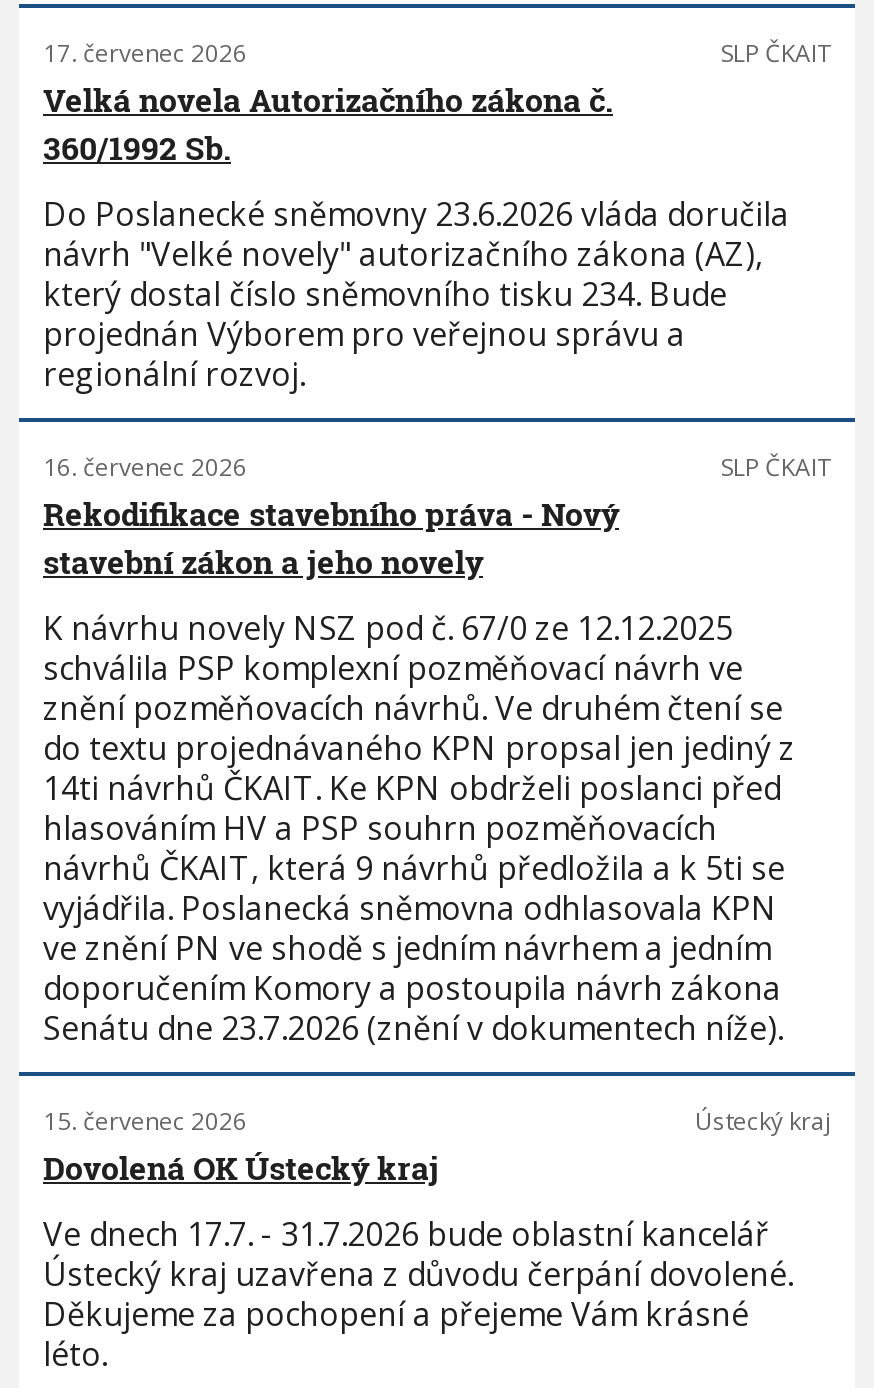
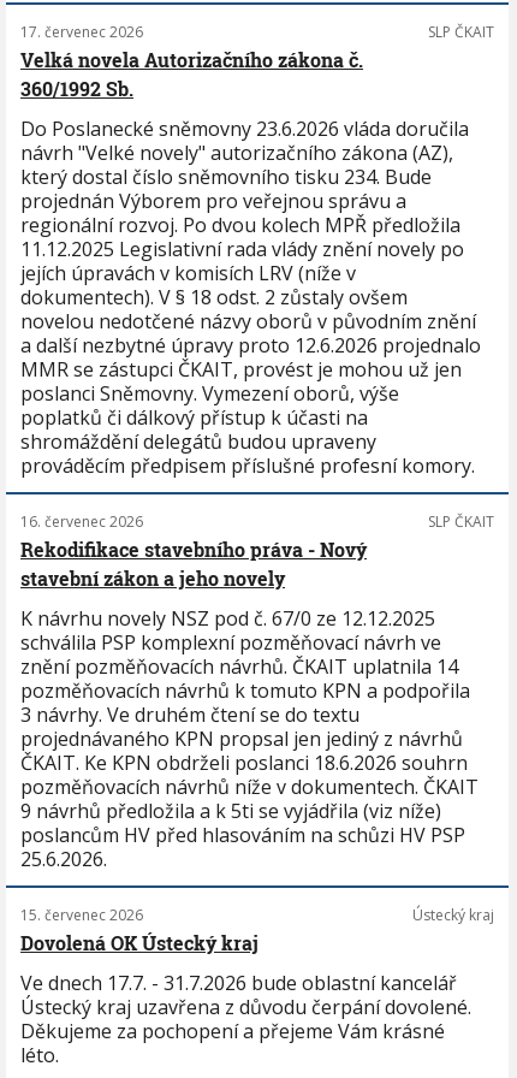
- regionální rozvoj.
+ regionální rozvoj. Po dvou kolech MPŘ předložila
+ 11.12.2025 Legislativní rada vlády znění novely po
+ jejích úpravách v komisích LRV (níže v
+ dokumentech). V § 18 odst. 2 zůstaly ovšem
+ novelou nedotčené názvy oborů v původním znění
+ a další nezbytné úpravy proto 12.6.2026 projednalo
+ MMR se zástupci ČKAIT, provést je mohou už jen
+ poslanci Sněmovny. Vymezení oborů, výše
+ poplatků či dálkový přístup k účasti na
+ shromáždění delegátů budou upraveny
+ prováděcím předpisem příslušné profesní komory.

- znění pozměňovacích návrhů. Ve druhém čtení se
- do textu projednávaného KPN propsal jen jediný z
- 14ti návrhů ČKAIT. Ke KPN obdrželi poslanci před
- hlasováním HV a PSP souhrn pozměňovacích
- návrhů ČKAIT, která 9 návrhů předložila a k 5ti se
- vyjádřila. Poslanecká sněmovna odhlasovala KPN
- ve znění PN ve shodě s jedním návrhem a jedním
- doporučením Komory a postoupila návrh zákona
- Senátu dne 23.7.2026 (znění v dokumentech níže).
+ znění pozměňovacích návrhů. ČKAIT uplatnila 14
+ pozměňovacích návrhů k tomuto KPN a podpořila
+ 3 návrhy. Ve druhém čtení se do textu
+ projednávaného KPN propsal jen jediný z návrhů
+ ČKAIT. Ke KPN obdrželi poslanci 18.6.2026 souhrn
+ pozměňovacích návrhů níže v dokumentech. ČKAIT
+ 9 návrhů předložila a k 5ti se vyjádřila (viz níže)
+ poslancům HV před hlasováním na schůzi HV PSP
+ 25.6.2026.
